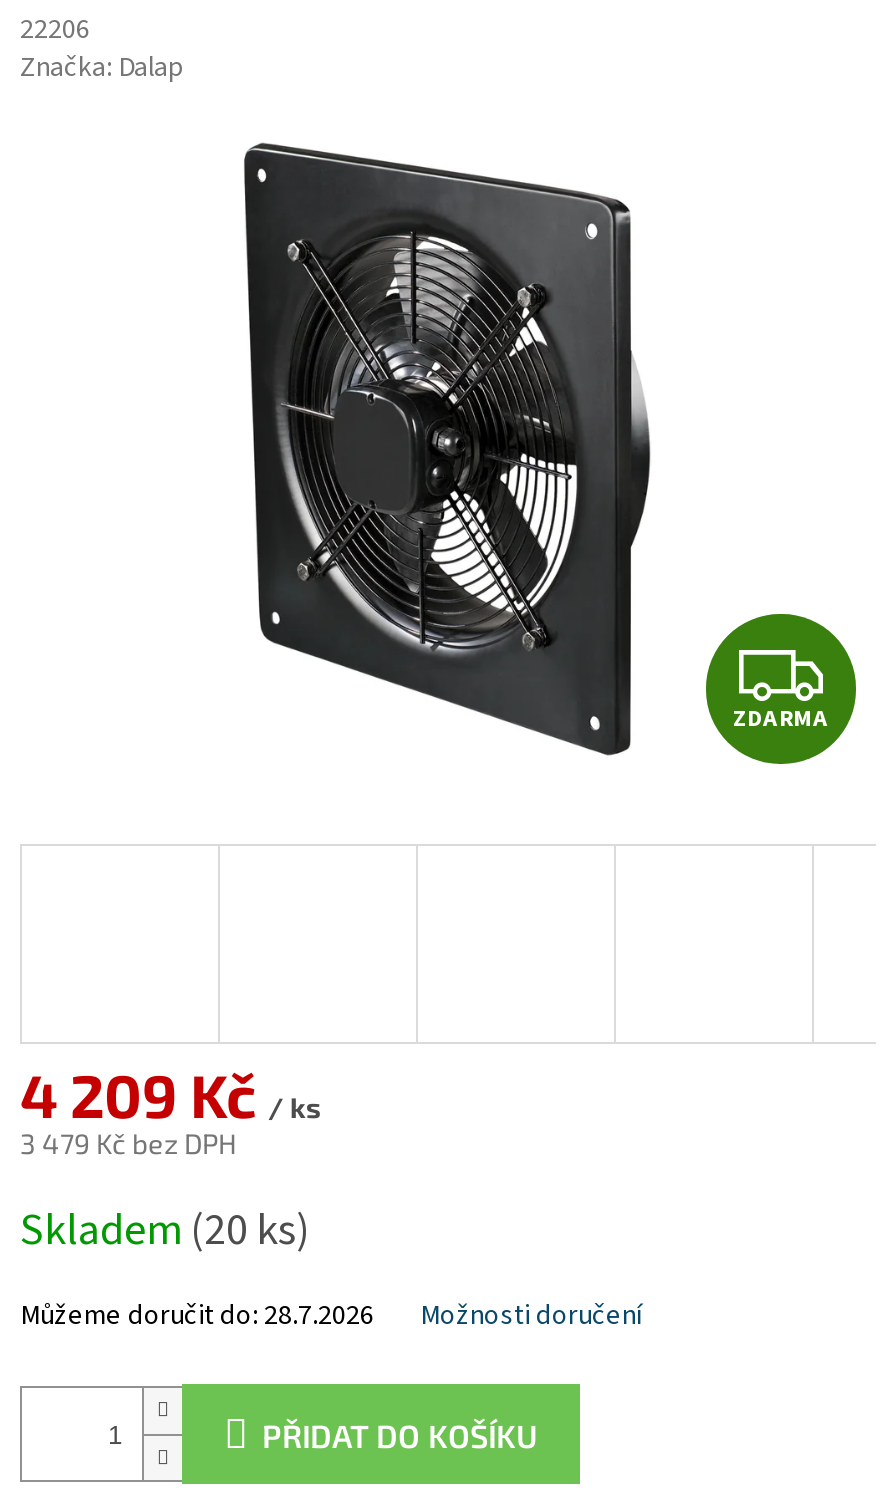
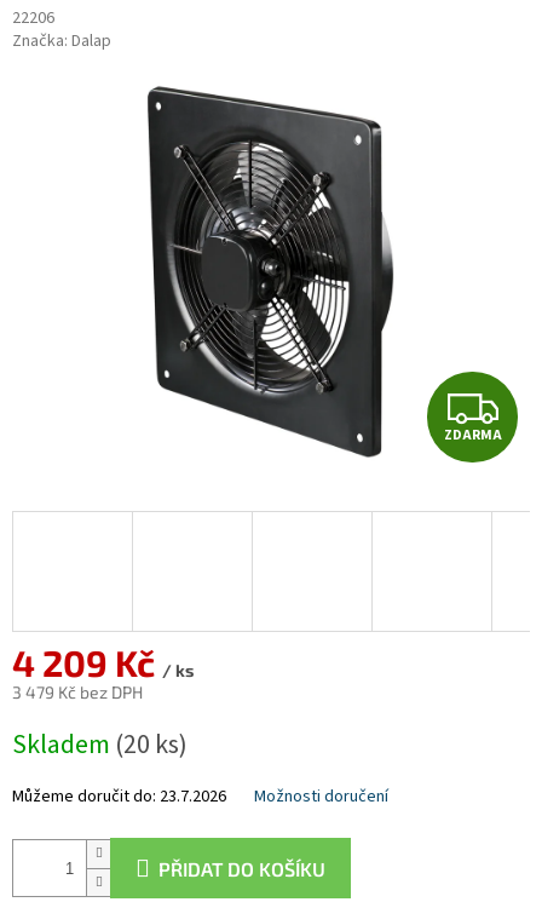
- Můžeme doručit do: 28.7.2026
+ Můžeme doručit do: 23.7.2026
